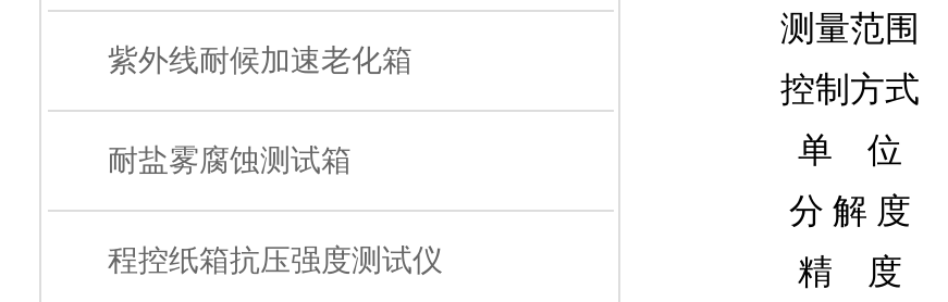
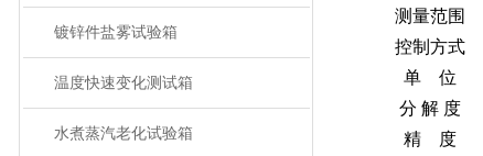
- 紫外线耐候加速老化箱
+ 镀锌件盐雾试验箱

- 耐盐雾腐蚀测试箱
+ 温度快速变化测试箱

- 程控纸箱抗压强度测试仪
+ 水煮蒸汽老化试验箱
